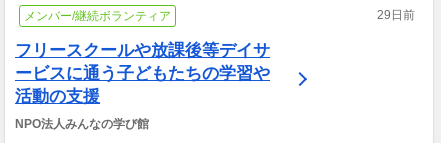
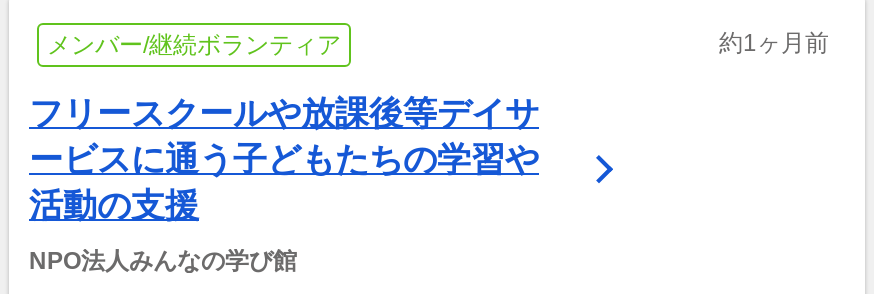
- 29日前
+ 約1ヶ月前
